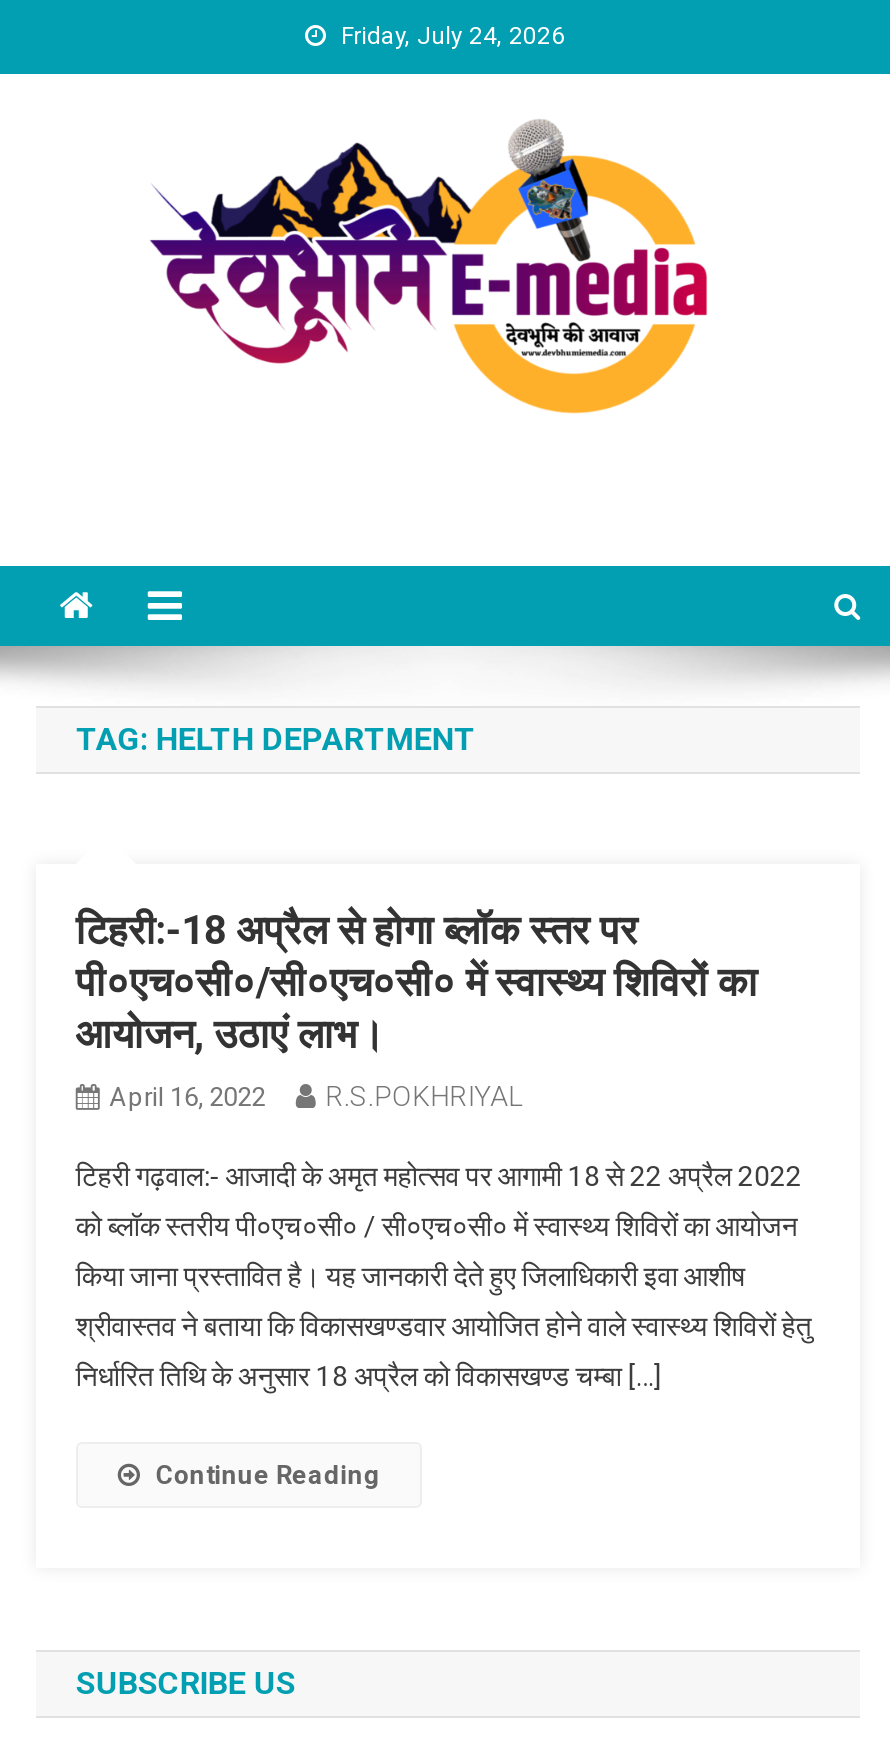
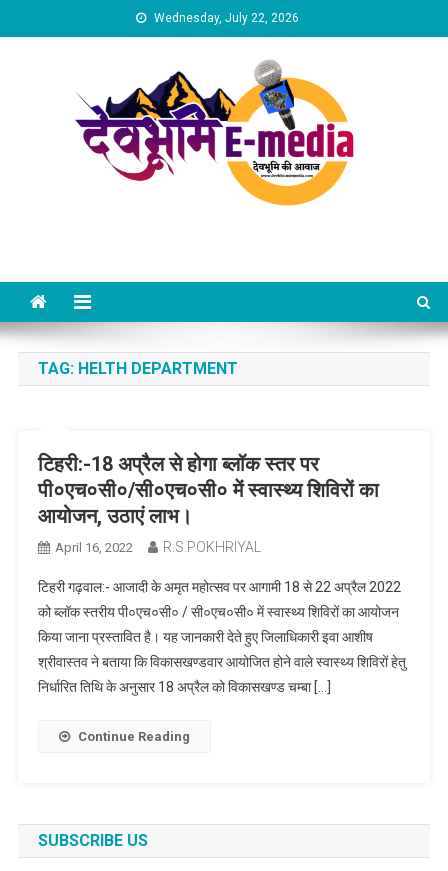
- Friday, July 24, 2026
+ Wednesday, July 22, 2026
